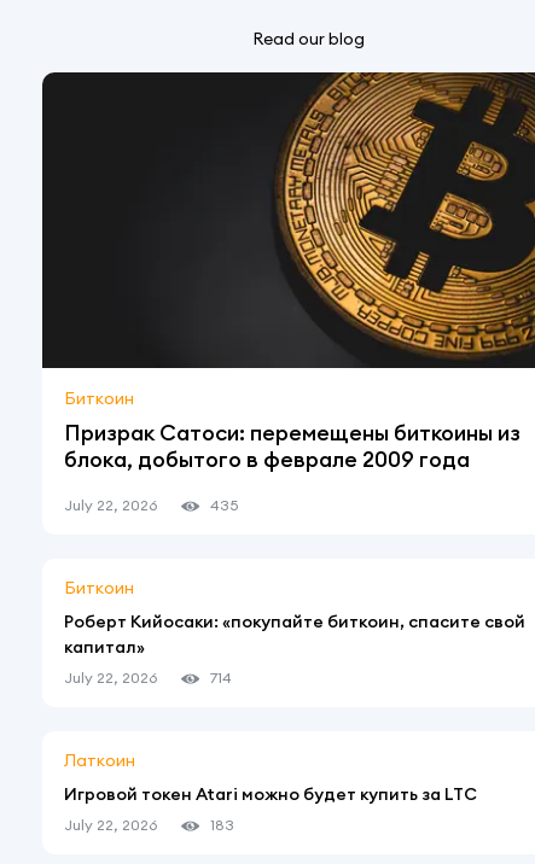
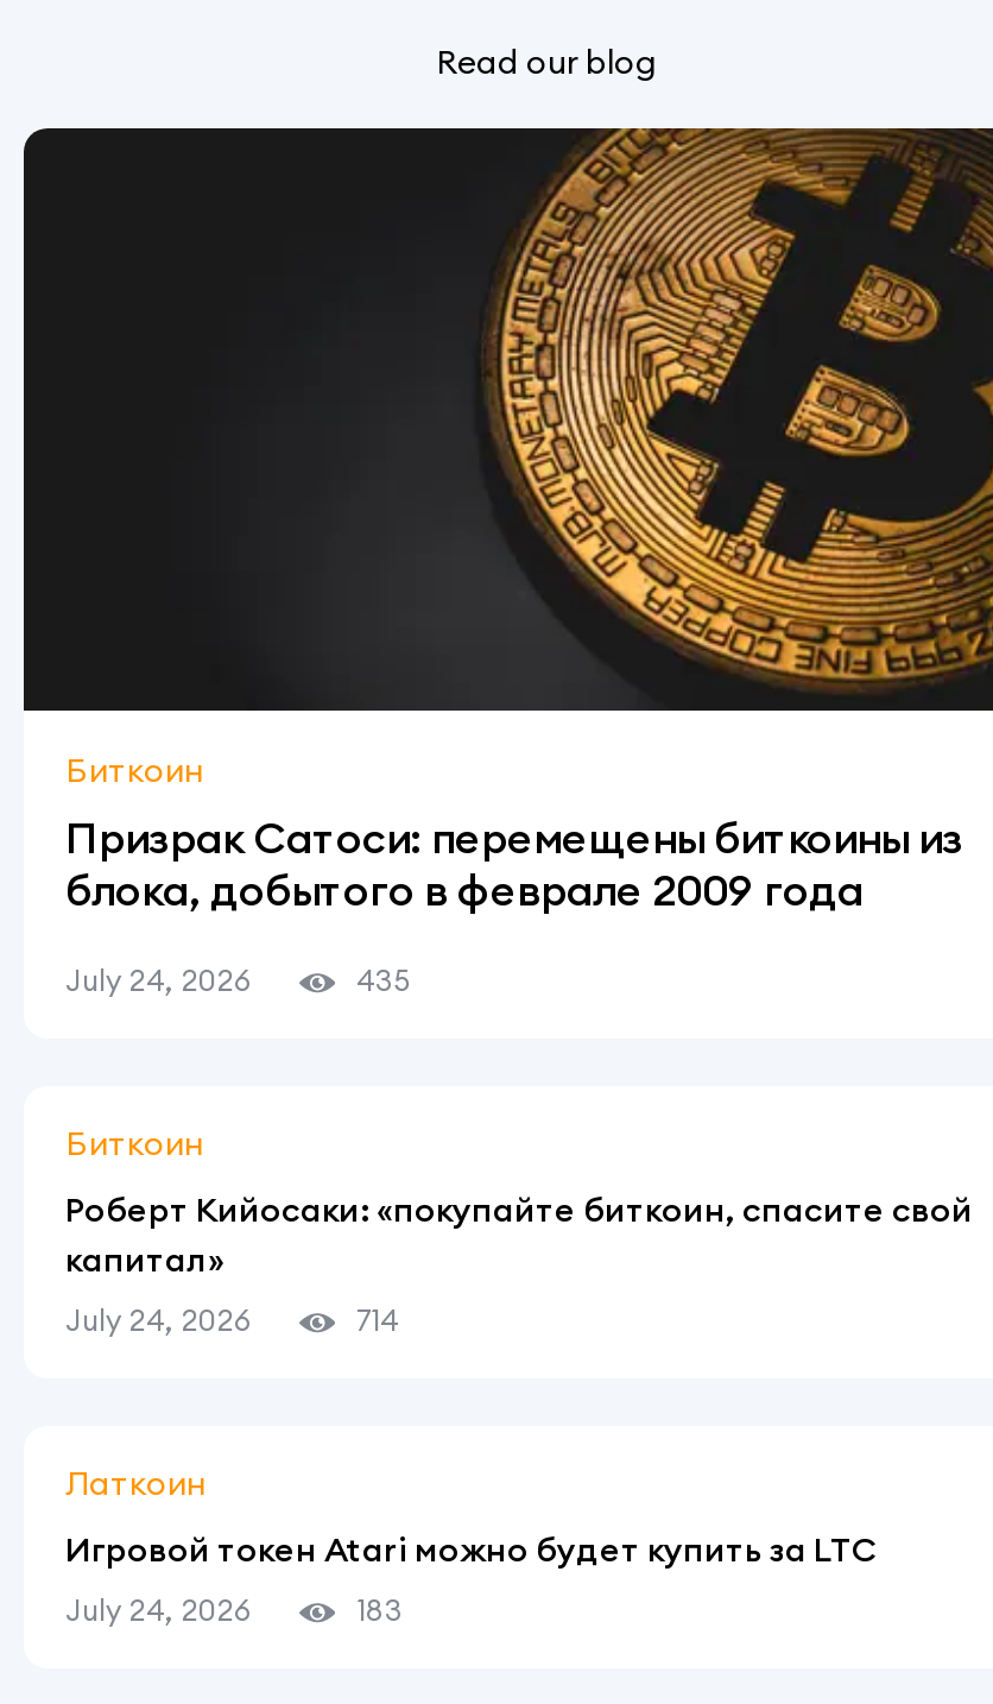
- July 22, 2026
+ July 24, 2026

- July 22, 2026
+ July 24, 2026

- July 22, 2026
+ July 24, 2026
